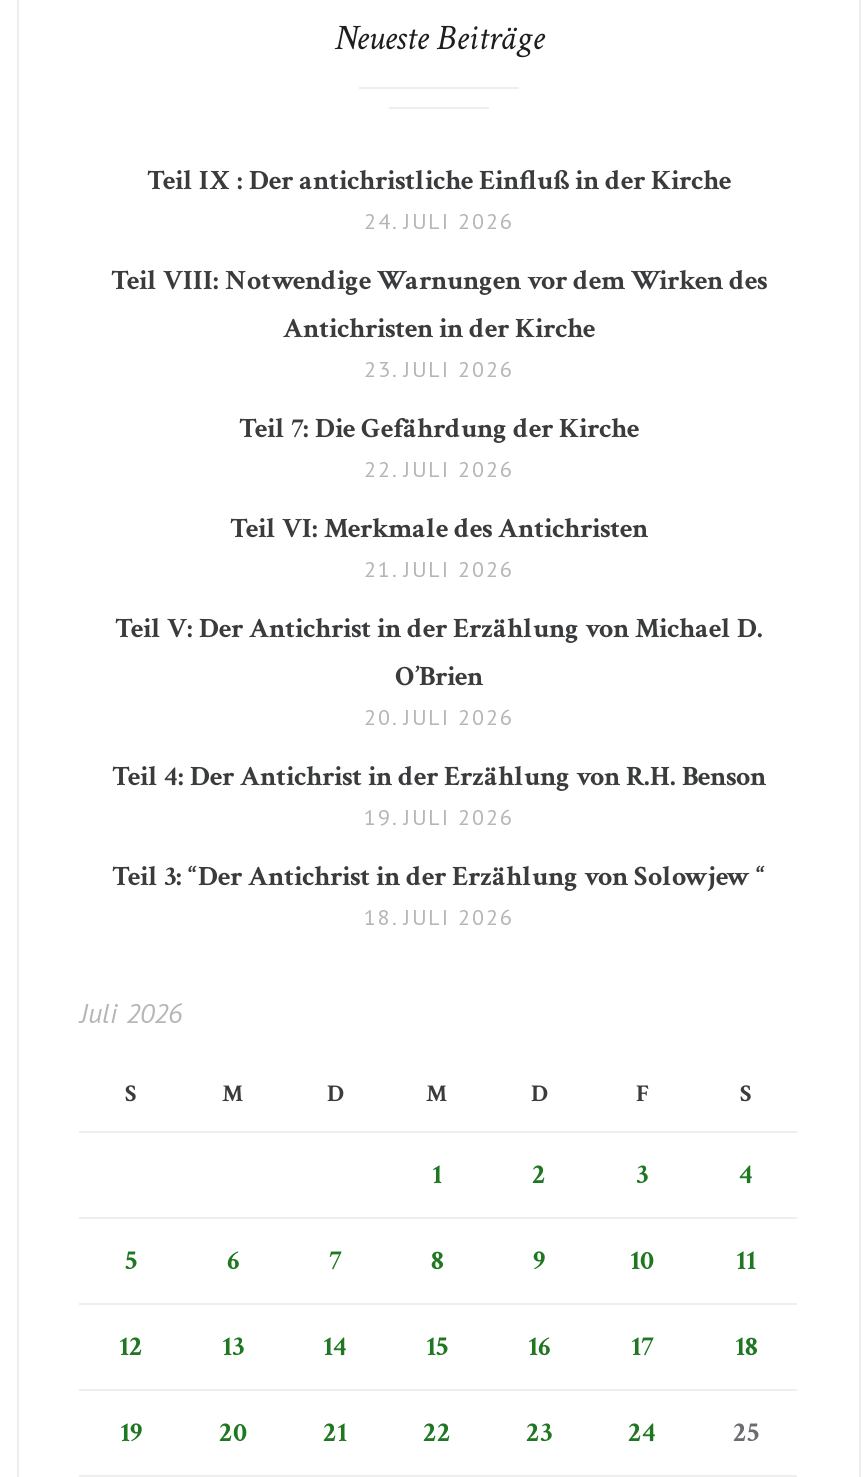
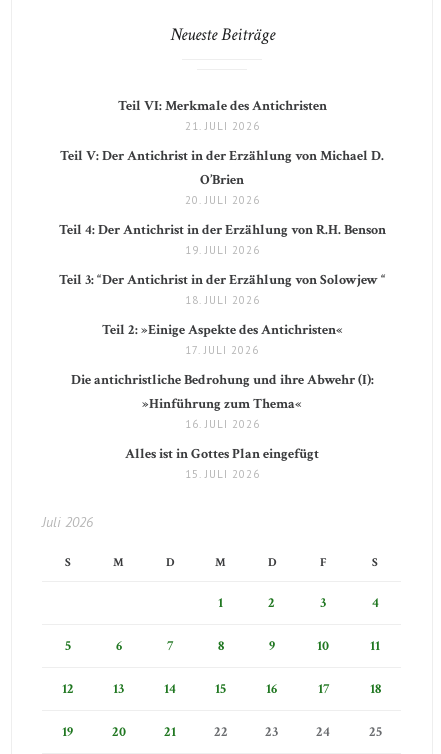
- Teil IX : Der antichristliche Einfluß in der Kirche
- 24. JULI 2026
- Teil VIII: Notwendige Warnungen vor dem Wirken des
- Antichristen in der Kirche
- 23. JULI 2026
- Teil 7: Die Gefährdung der Kirche
- 22. JULI 2026

moved up: Teil VI: Merkmale des Antichristen | 21. JULI 2026 | Teil V: Der Antichrist in der Erzählung von Michael D. | ... | Teil 3: “Der Antichrist in der Erzählung von Solowjew “ | 18. JULI 2026

+ Teil 2: »Einige Aspekte des Antichristen«
+ 17. JULI 2026
+ Die antichristliche Bedrohung und ihre Abwehr (I):
+ »Hinführung zum Thema«
+ 16. JULI 2026
+ Alles ist in Gottes Plan eingefügt
+ 15. JULI 2026
